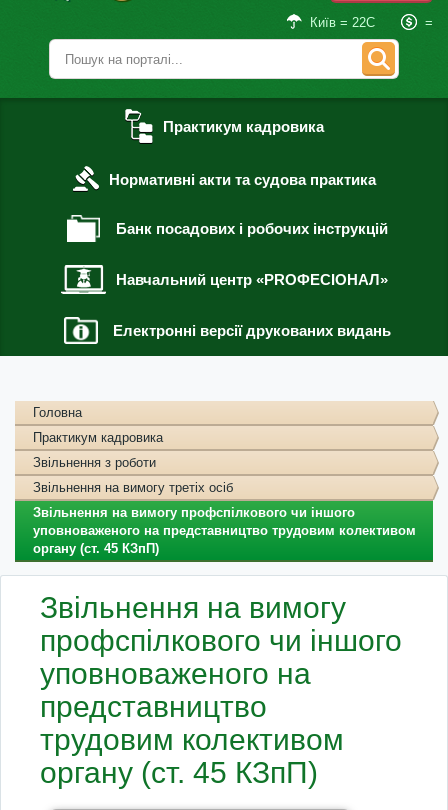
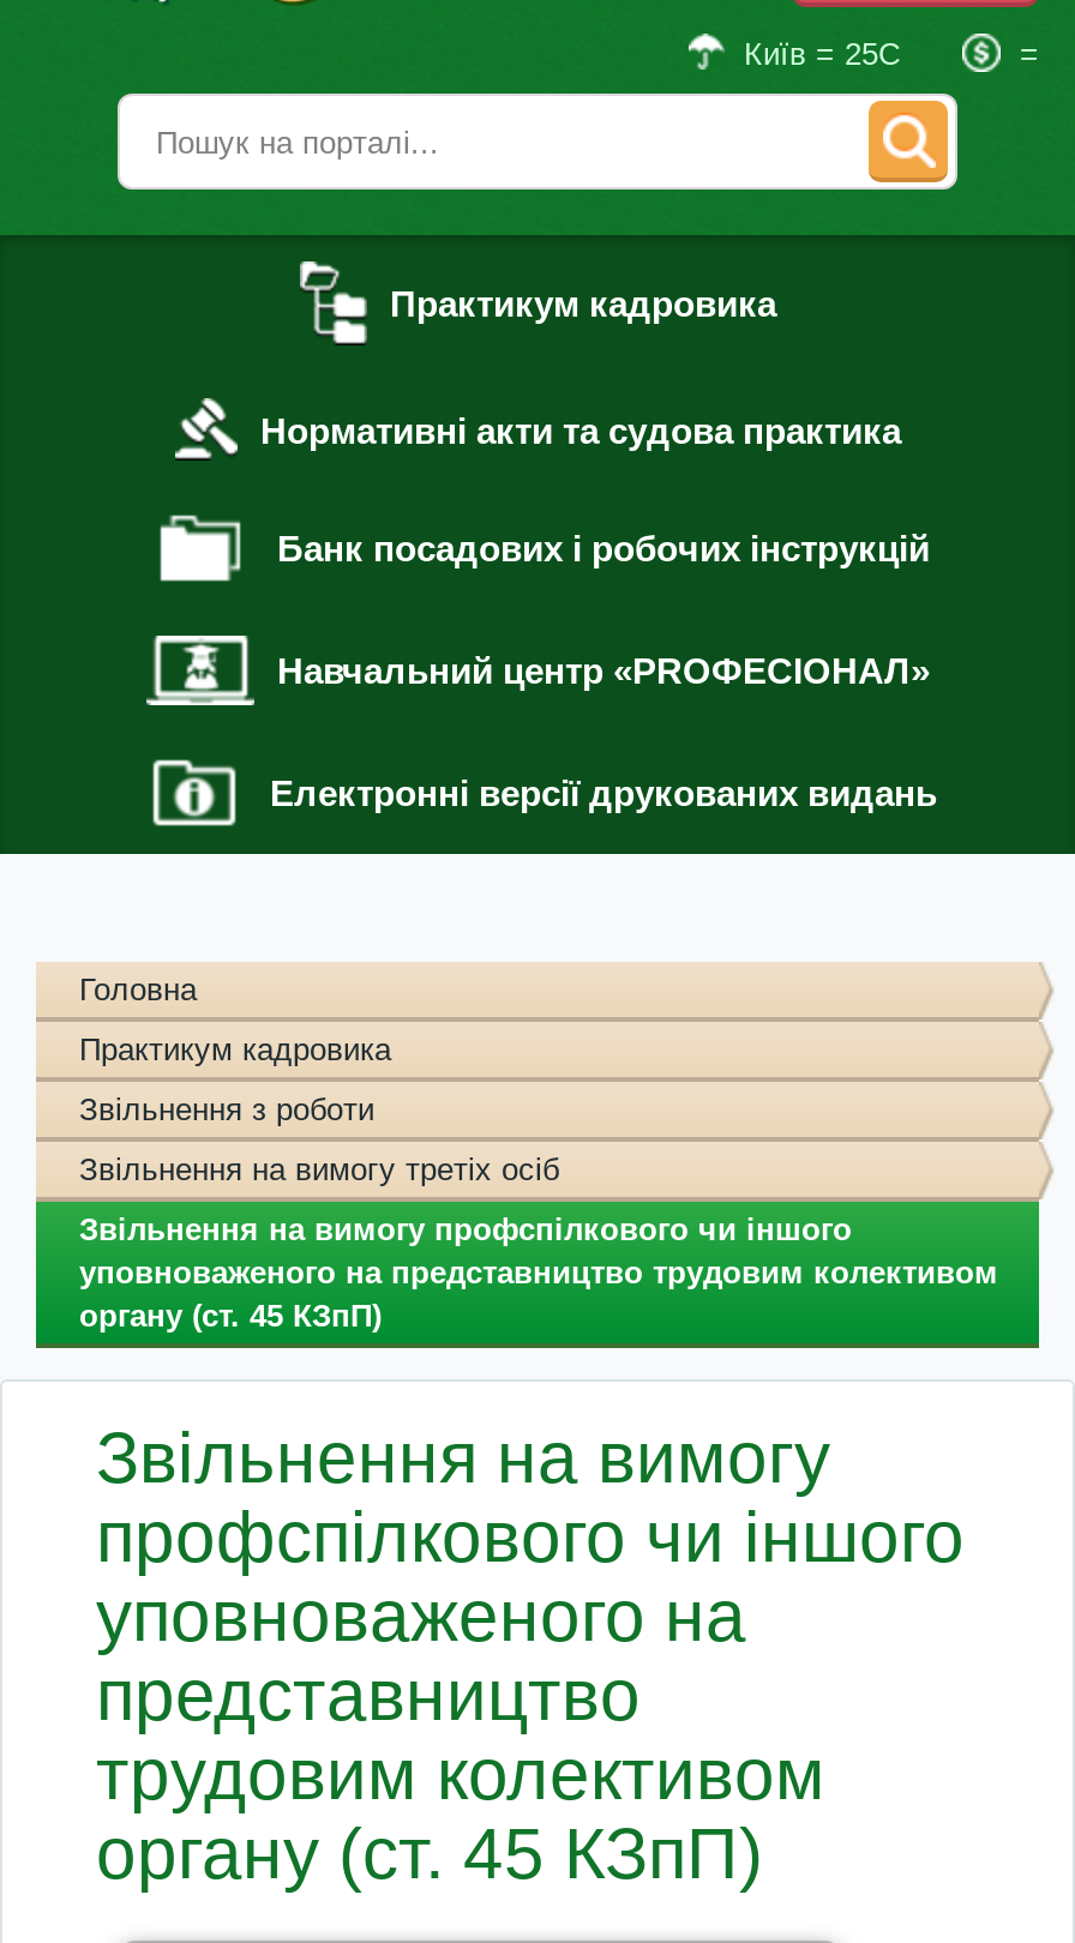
- Київ = 22С
+ Київ = 25С
